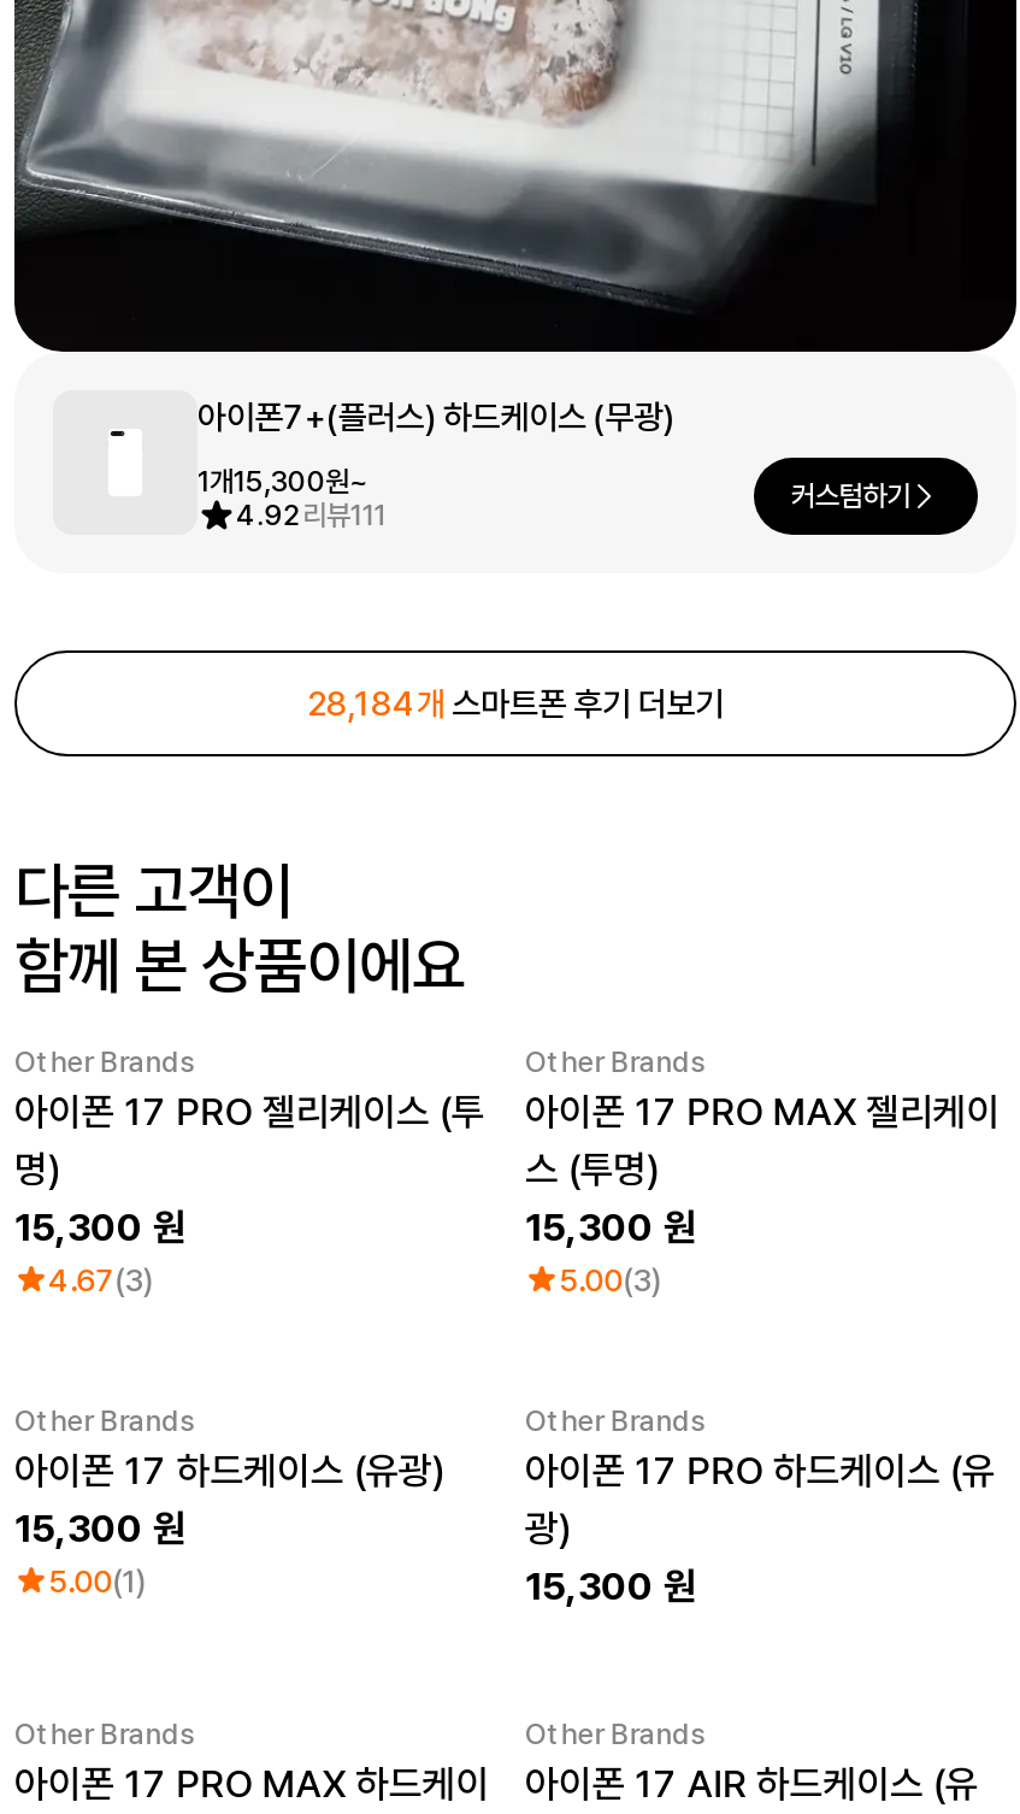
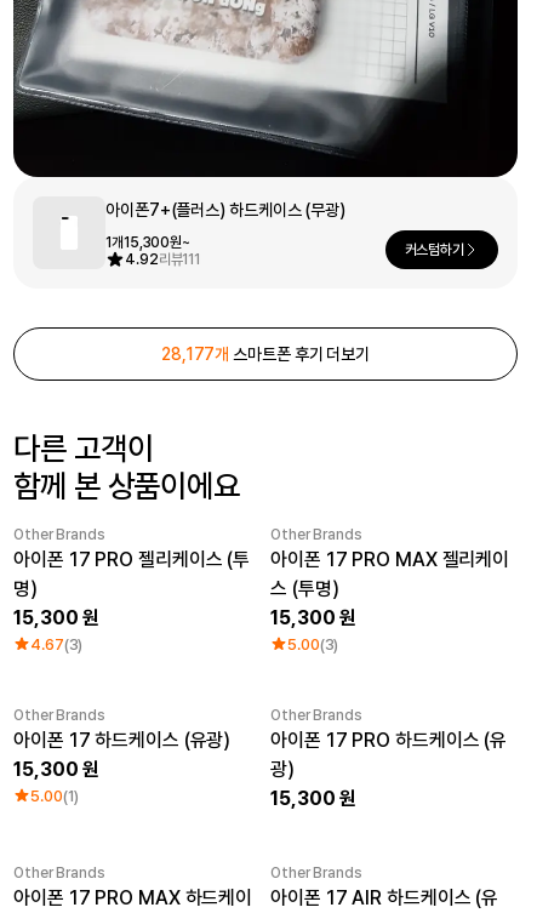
- 28,184개 스마트폰 후기 더보기
+ 28,177개 스마트폰 후기 더보기
